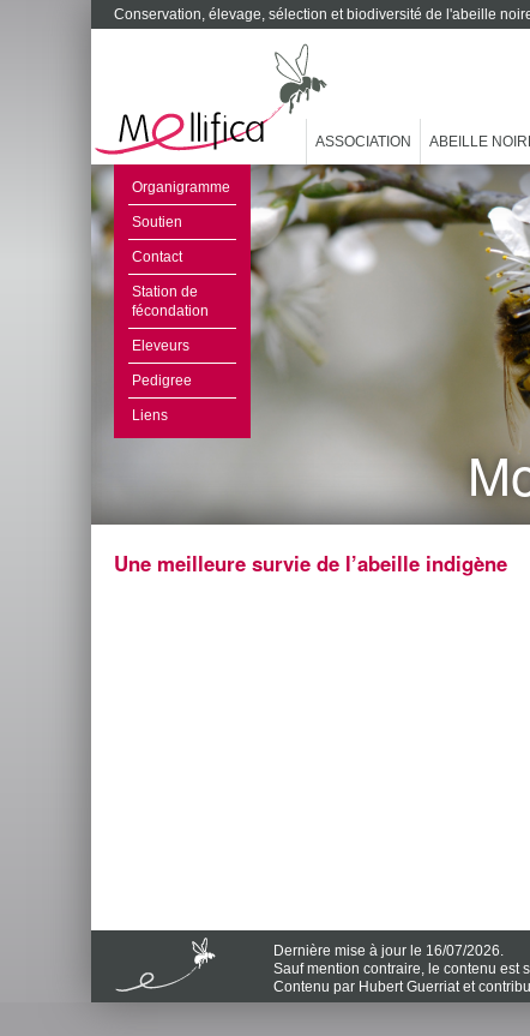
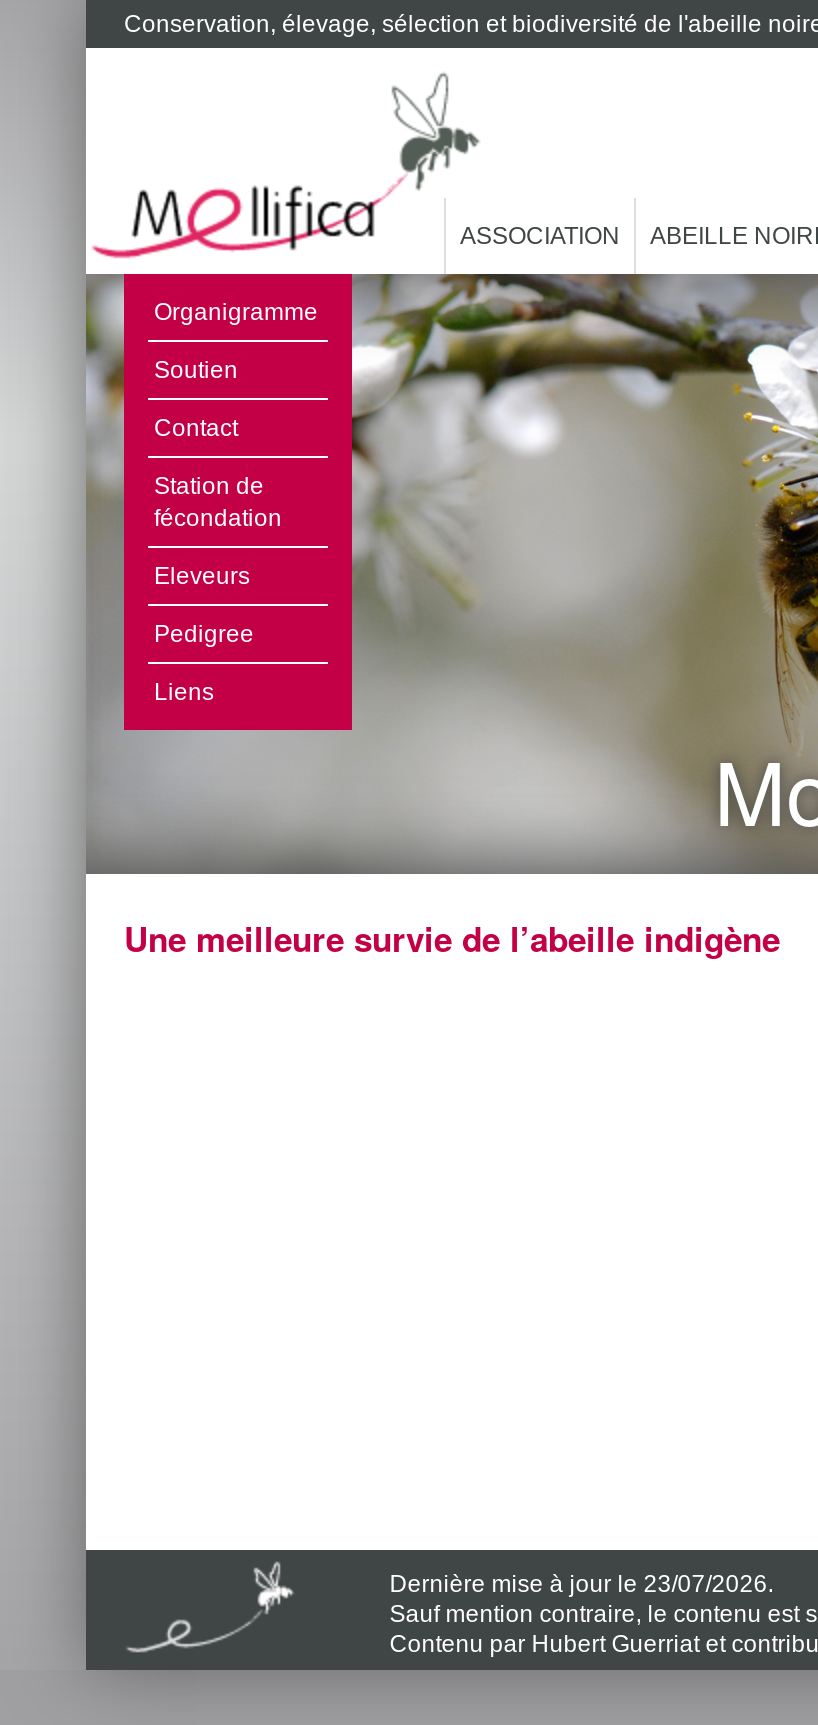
- Dernière mise à jour le 16/07/2026.
+ Dernière mise à jour le 23/07/2026.
